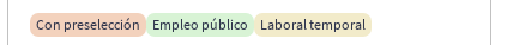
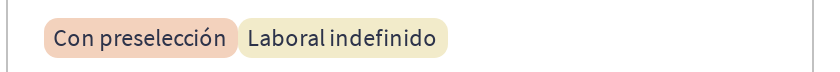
- Empleo público
- Laboral temporal
+ Laboral indefinido
